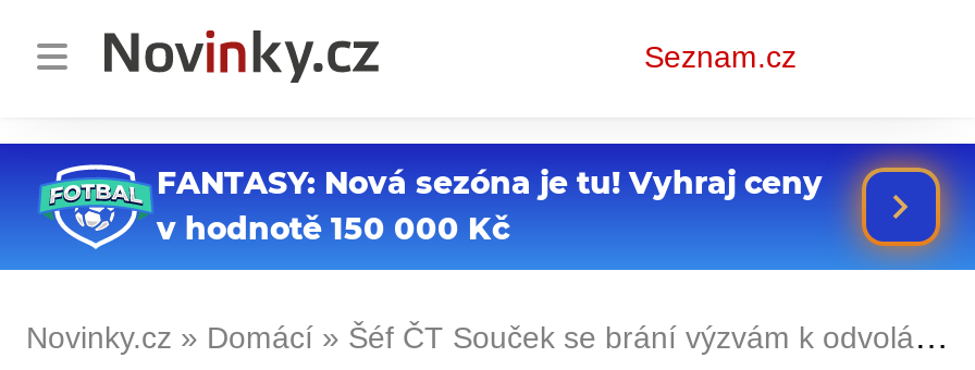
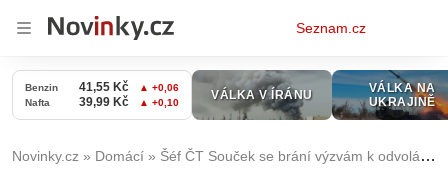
- [image]
+ [image]
